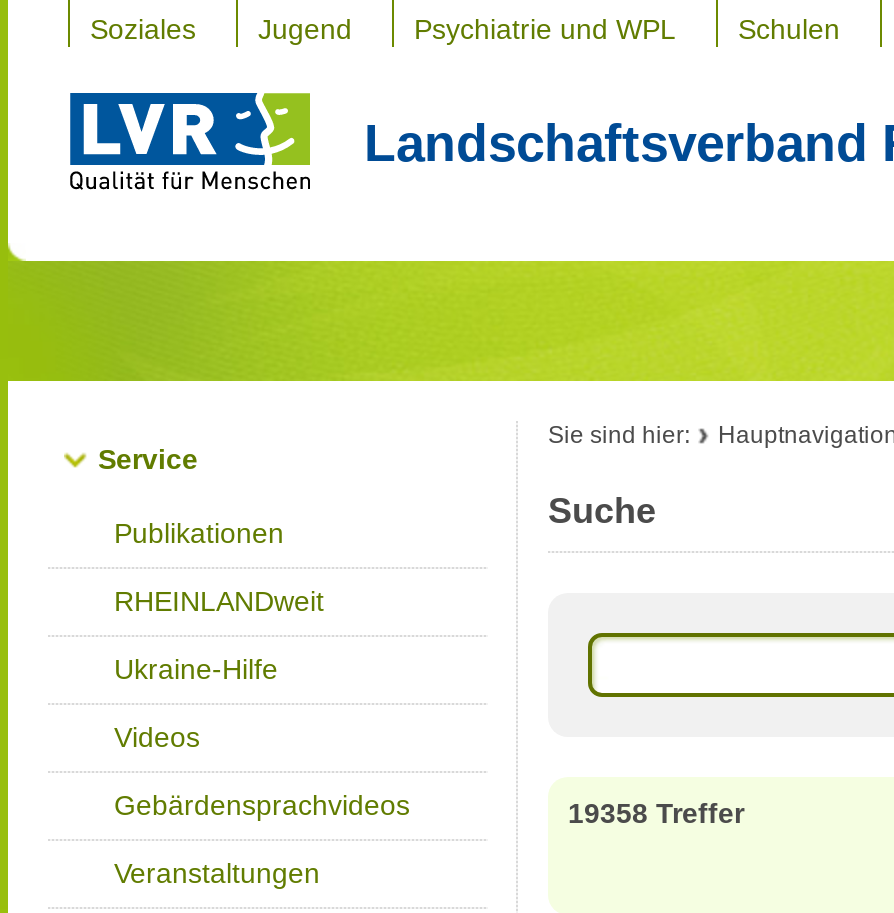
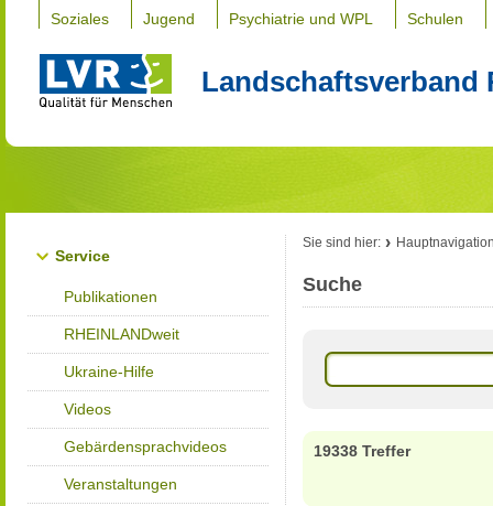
- 19358 Treffer
+ 19338 Treffer
